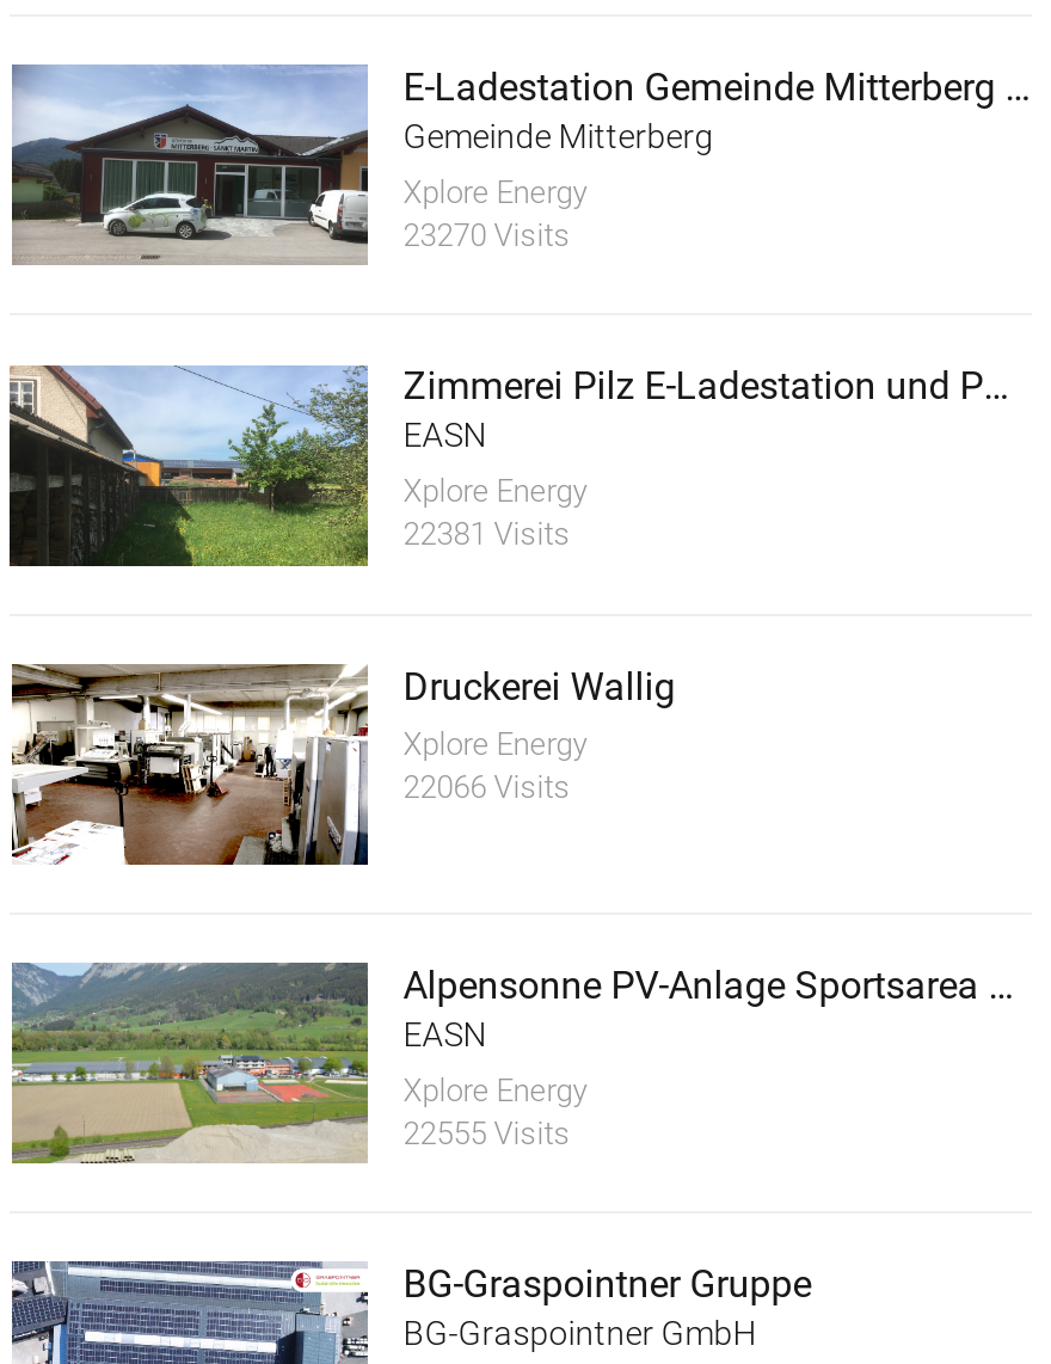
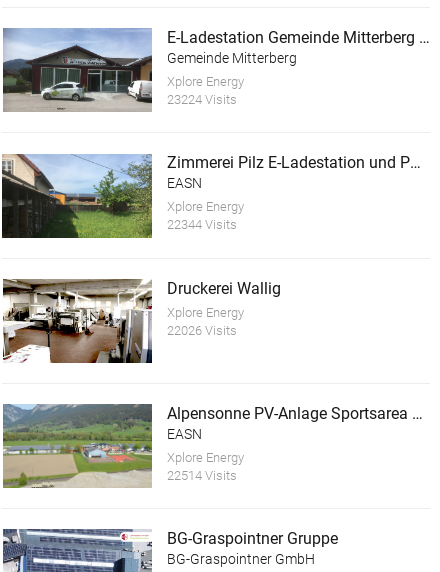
- 23270 Visits
+ 23224 Visits

- 22381 Visits
+ 22344 Visits

- 22066 Visits
+ 22026 Visits

- 22555 Visits
+ 22514 Visits
